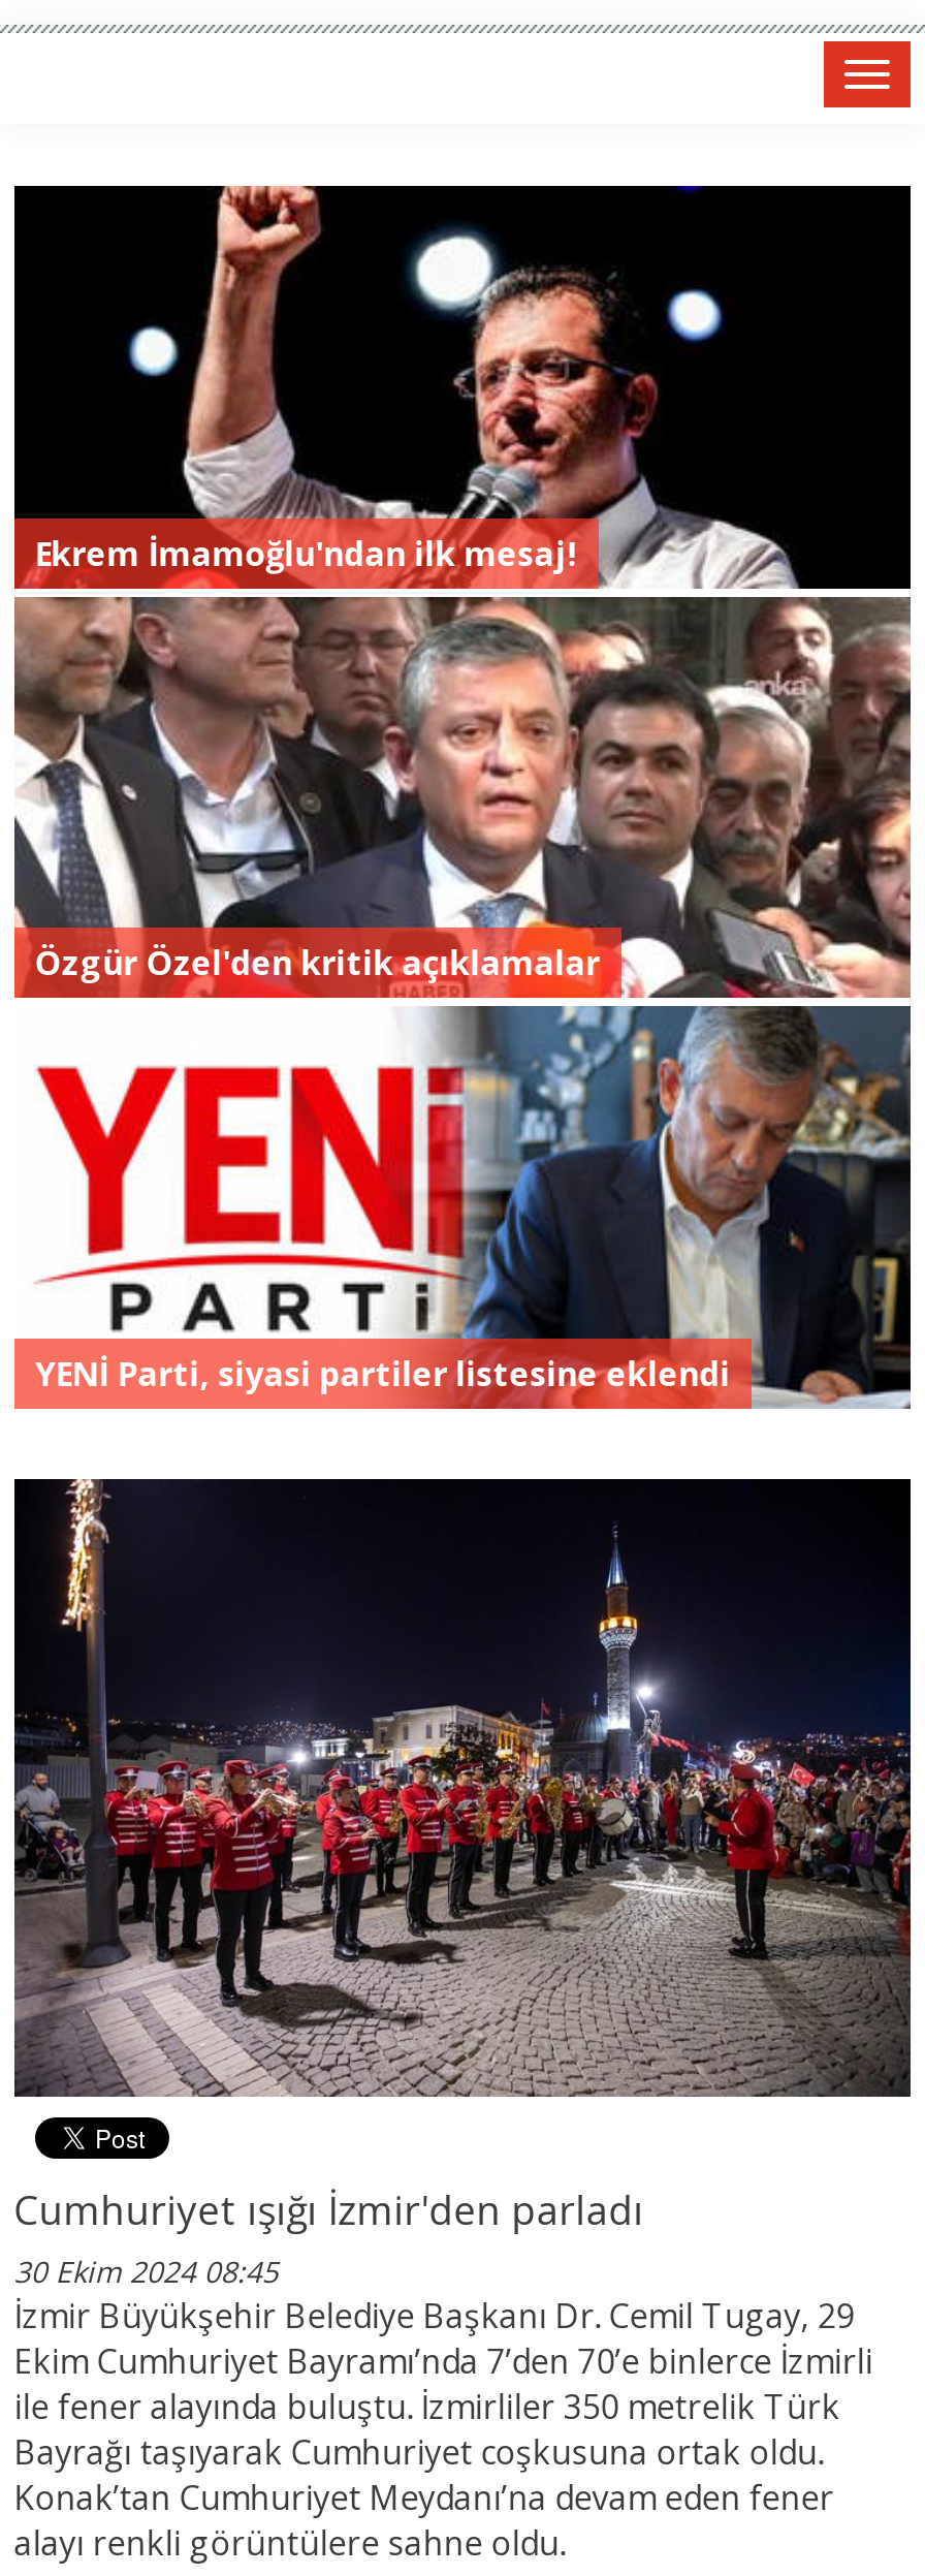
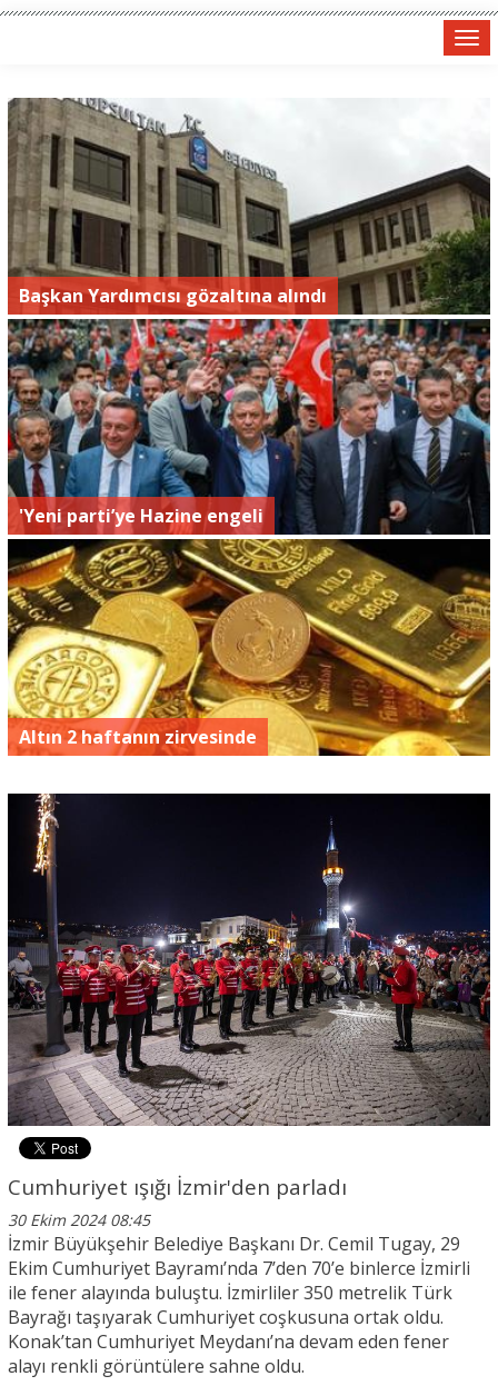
- [image]
- Ekrem İmamoğlu'ndan ilk mesaj!
+ [image]
+ Başkan Yardımcısı gözaltına alındı

- Özgür Özel'den kritik açıklamalar
+ 'Yeni parti’ye Hazine engeli

- YENİ Parti, siyasi partiler listesine eklendi
+ Altın 2 haftanın zirvesinde
